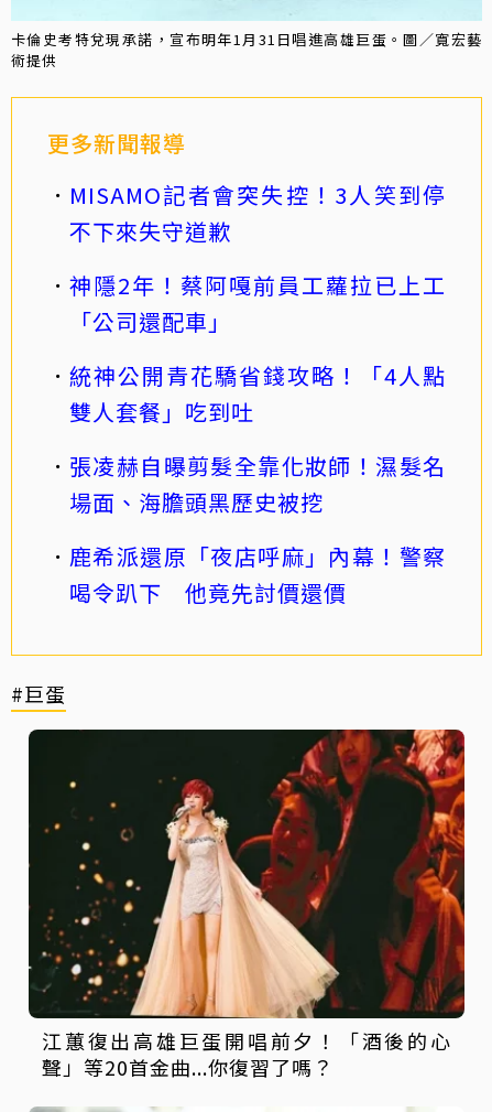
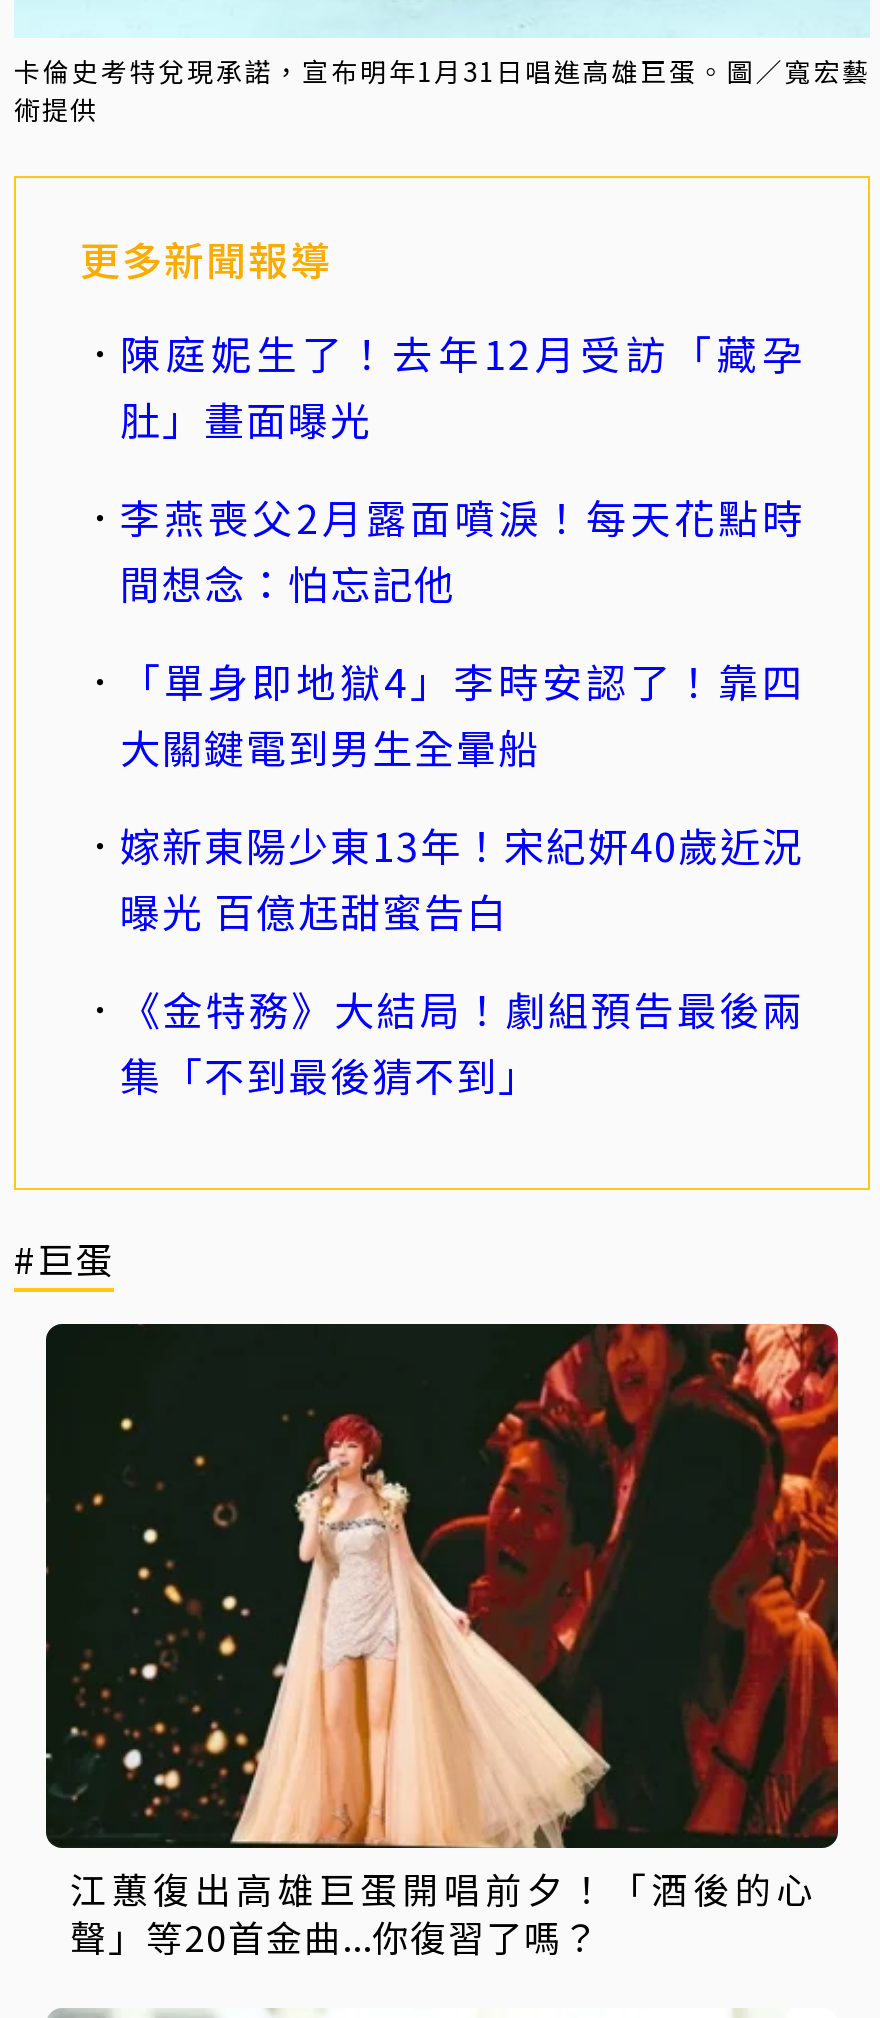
- MISAMO記者會突失控！3人笑到停
- 不下來失守道歉
+ 陳庭妮生了！去年12月受訪「藏孕
+ 肚」畫面曝光

- 神隱2年！蔡阿嘎前員工蘿拉已上工
- 「公司還配車」
+ 李燕喪父2月露面噴淚！每天花點時
+ 間想念：怕忘記他

- 統神公開青花驕省錢攻略！「4人點
- 雙人套餐」吃到吐
+ 「單身即地獄4」李時安認了！靠四
+ 大關鍵電到男生全暈船

- 張凌赫自曝剪髮全靠化妝師！濕髮名
- 場面、海膽頭黑歷史被挖
+ 嫁新東陽少東13年！宋紀妍40歲近況
+ 曝光 百億尪甜蜜告白

- 鹿希派還原「夜店呼麻」內幕！警察
- 喝令趴下 他竟先討價還價
+ 《金特務》大結局！劇組預告最後兩
+ 集「不到最後猜不到」
